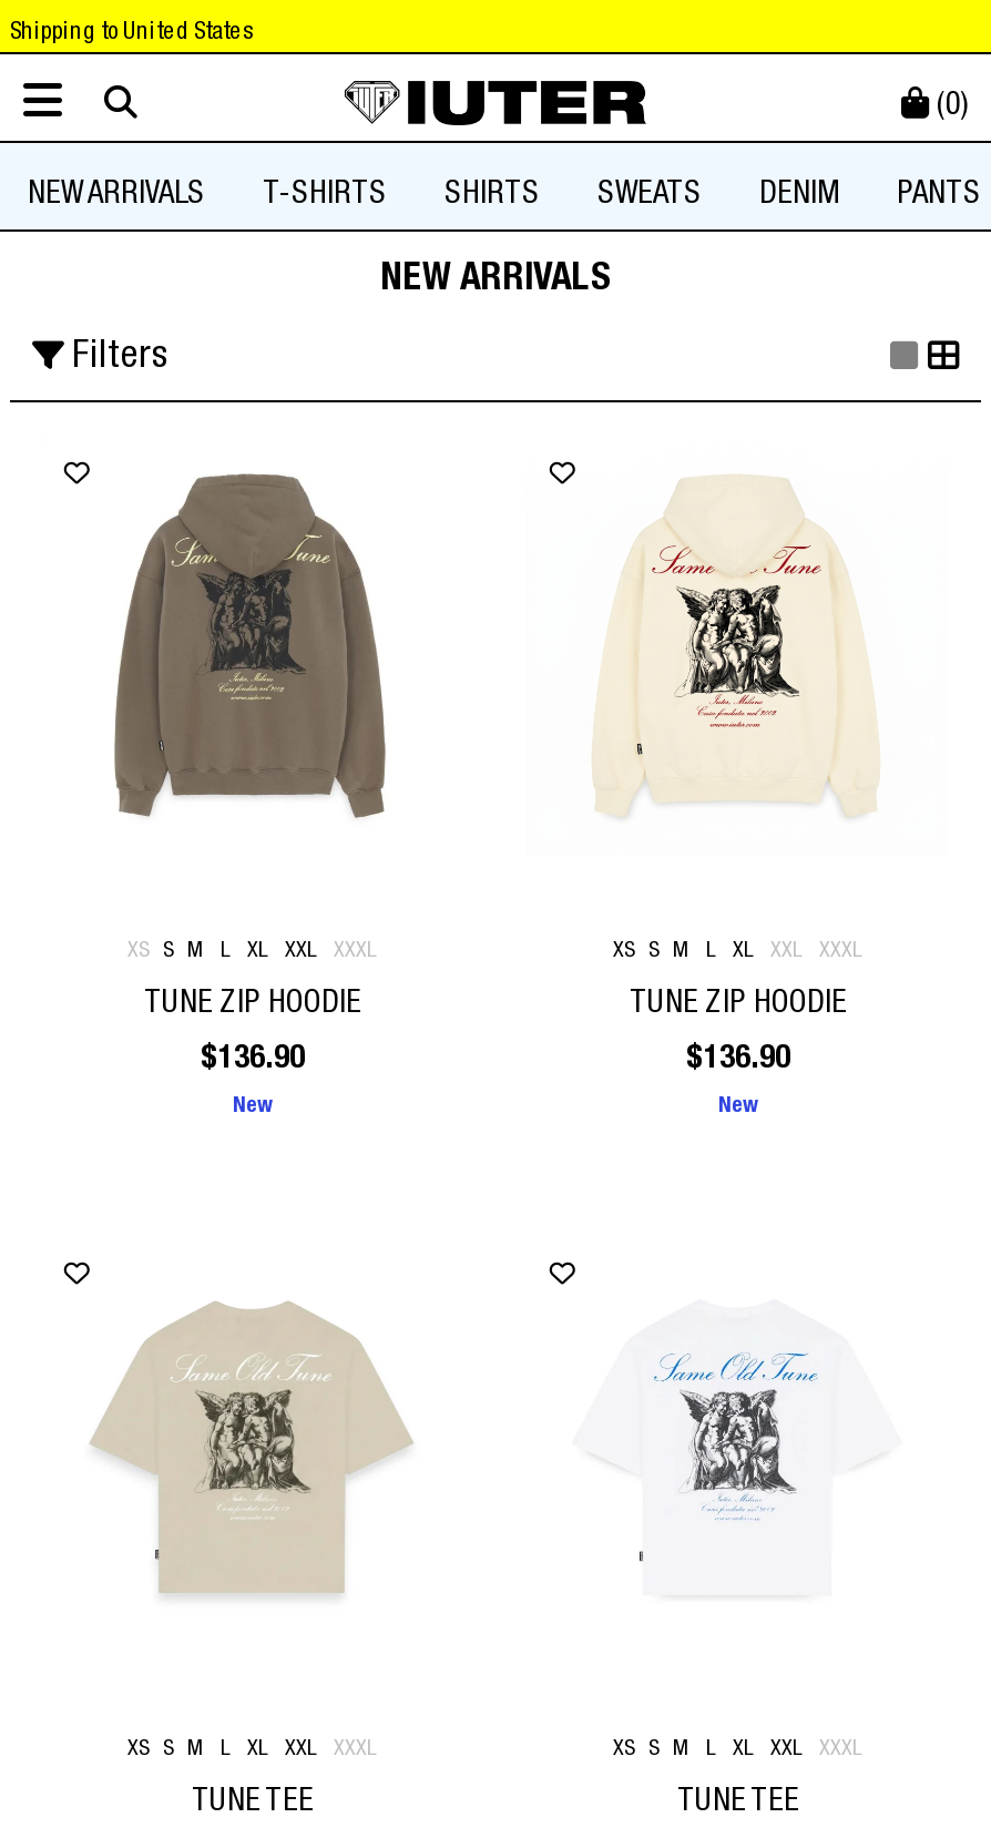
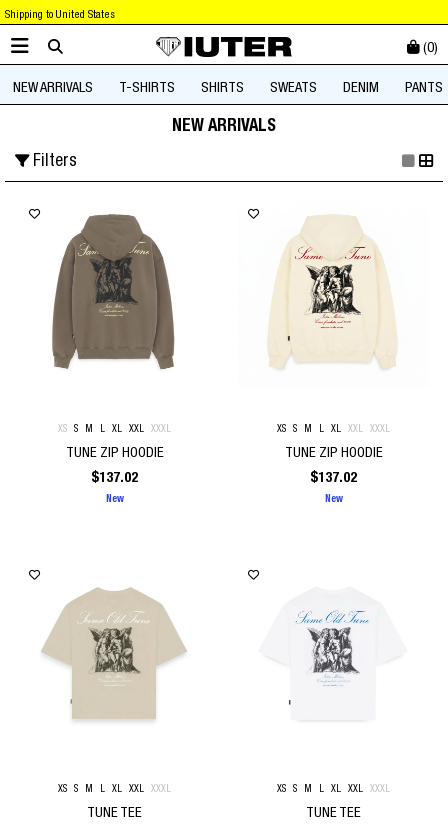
- $136.90
+ $137.02

- $136.90
+ $137.02
